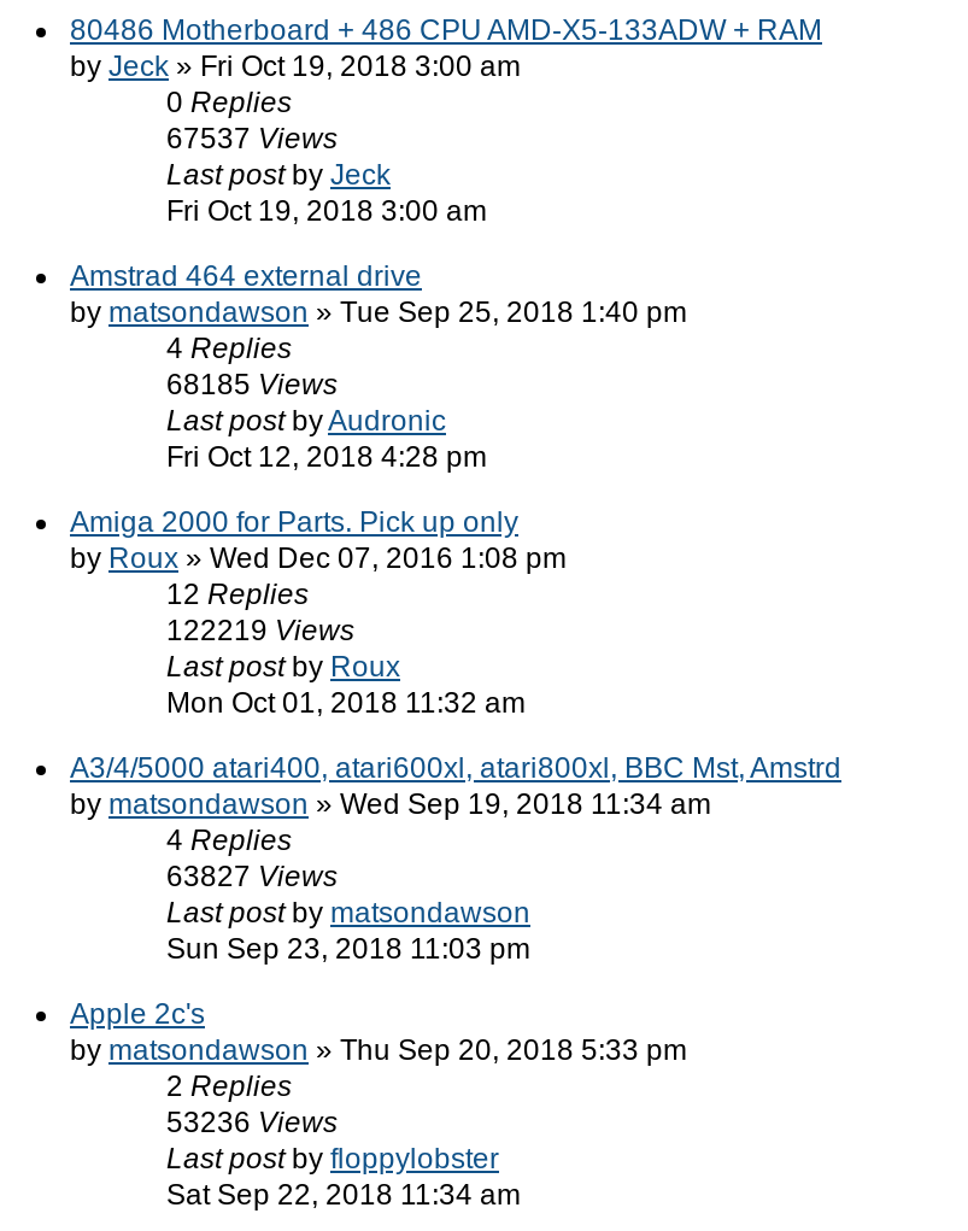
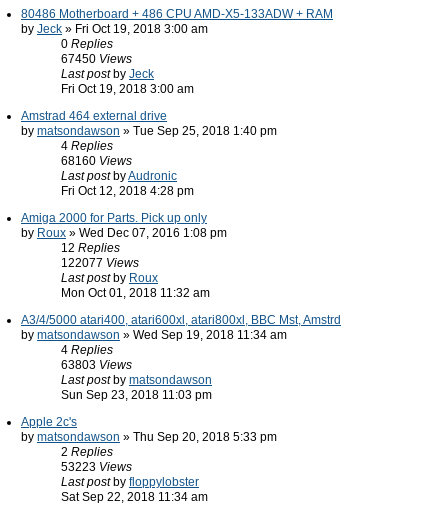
- 67537 Views
+ 67450 Views

- 68185 Views
+ 68160 Views

- 122219 Views
+ 122077 Views

- 63827 Views
+ 63803 Views

- 53236 Views
+ 53223 Views
